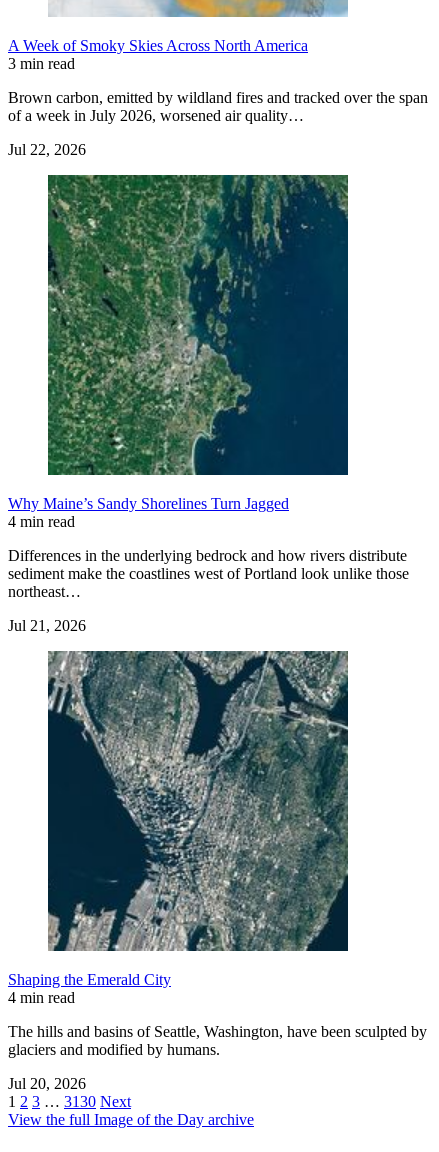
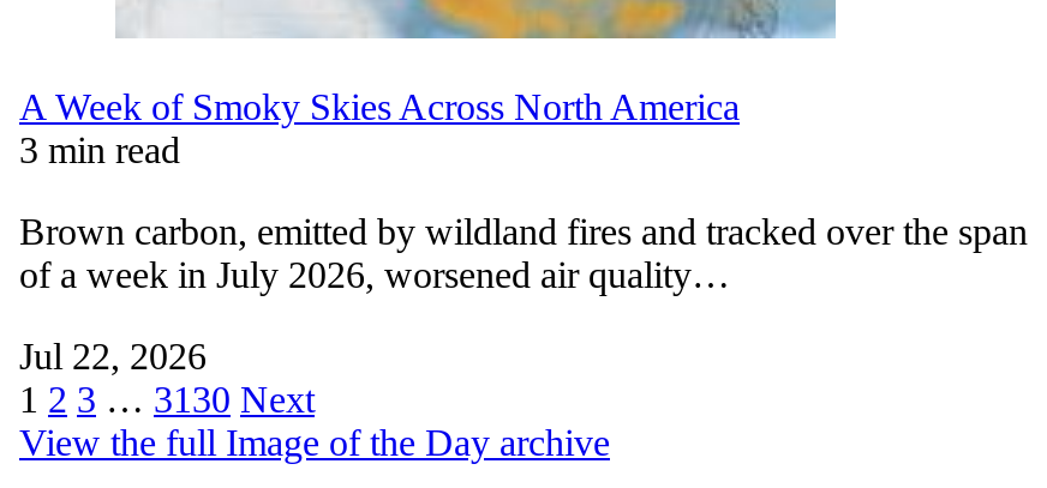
- [image]
- Why Maine’s Sandy Shorelines Turn Jagged
- 4 min read
- Differences in the underlying bedrock and how rivers distribute
- sediment make the coastlines west of Portland look unlike those
- northeast…
- Jul 21, 2026

- [image]
- Shaping the Emerald City
- 4 min read
- The hills and basins of Seattle, Washington, have been sculpted by
- glaciers and modified by humans.
- Jul 20, 2026
